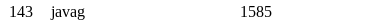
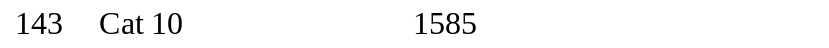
- javag
+ Cat 10
